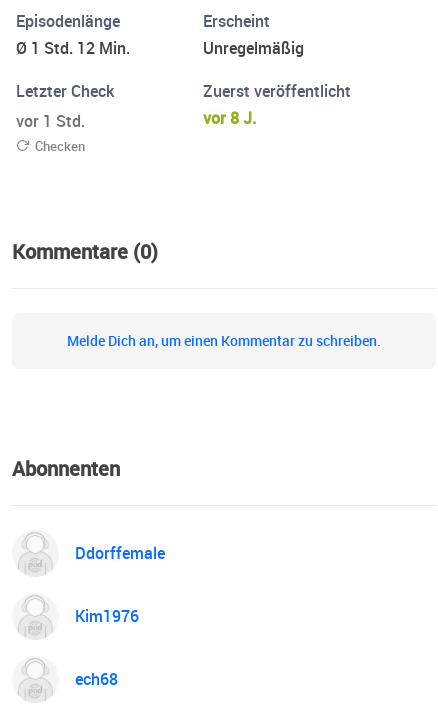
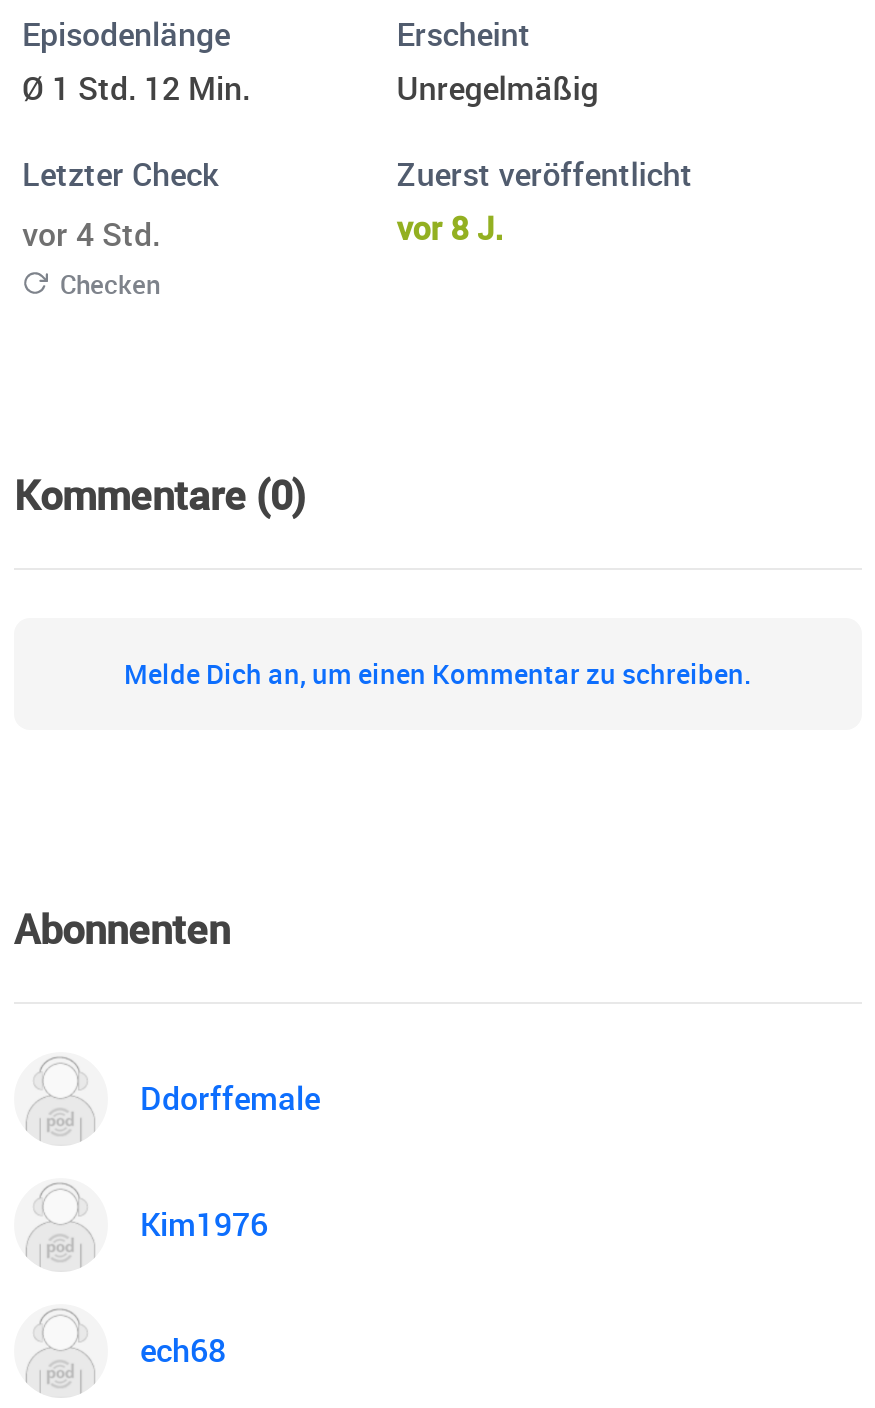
- vor 1 Std.
+ vor 4 Std.
